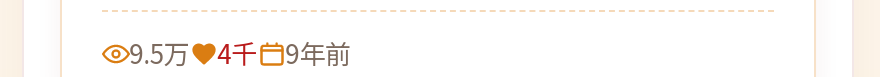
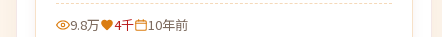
- 9.5万
+ 9.8万

- 9年前
+ 10年前
